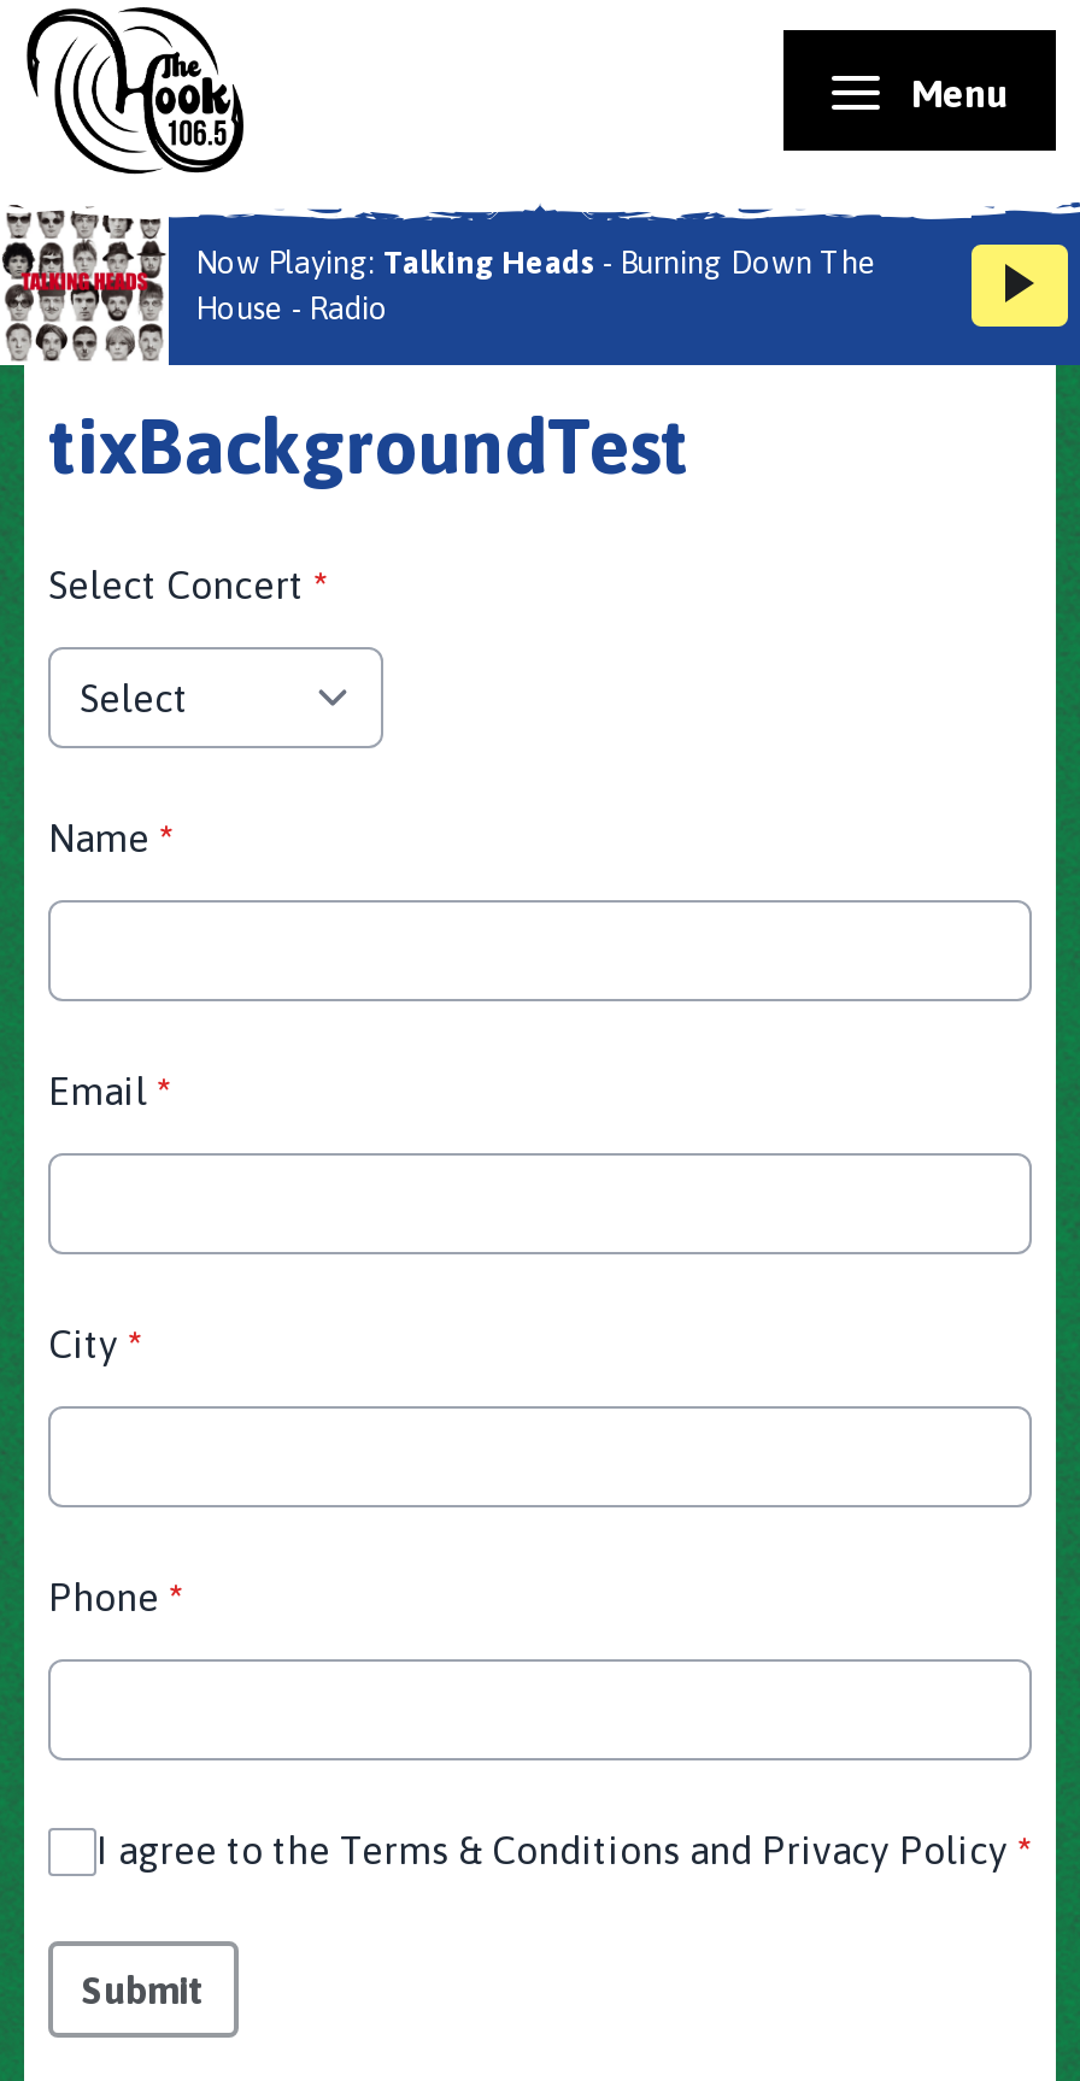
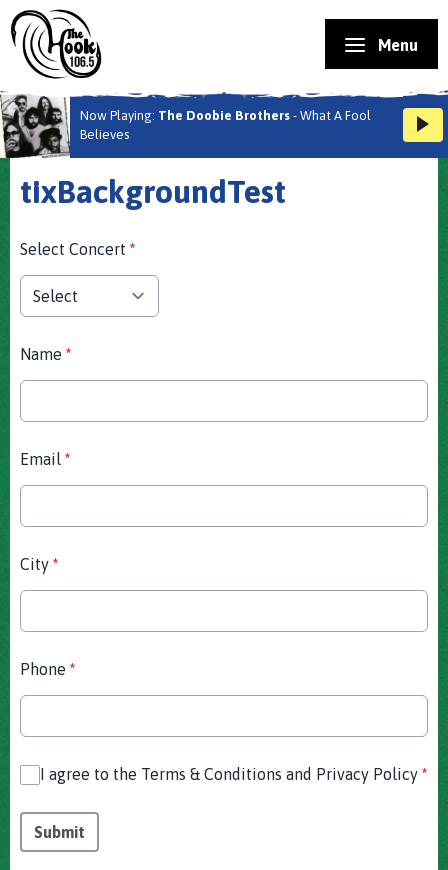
- [image]
- Now Playing: Talking Heads - Burning Down The
- House - Radio
+ [image]
+ Now Playing: The Doobie Brothers - What A Fool
+ Believes
